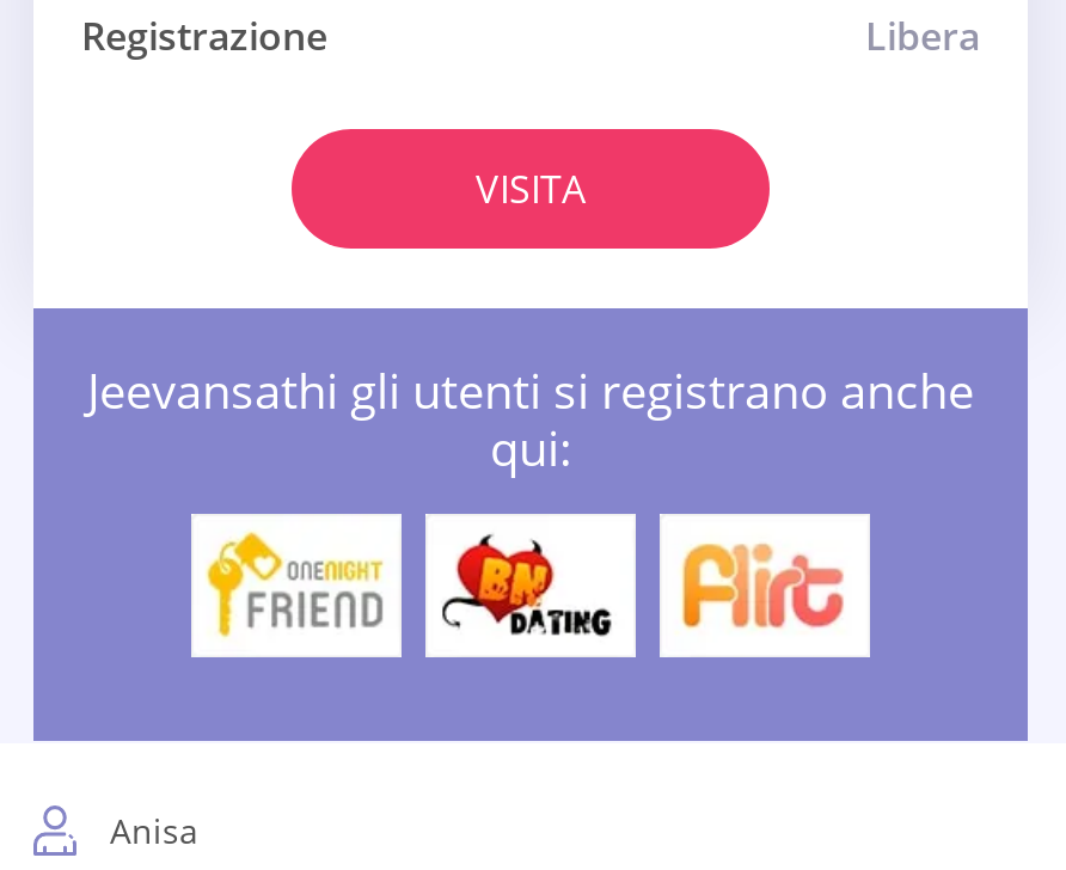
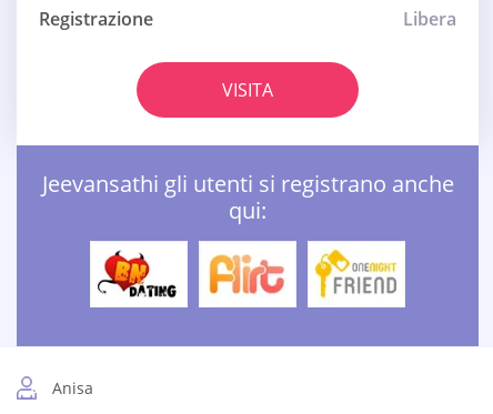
- [image]
+ [image]

- [image]
+ [image]

- [image]
+ [image]
